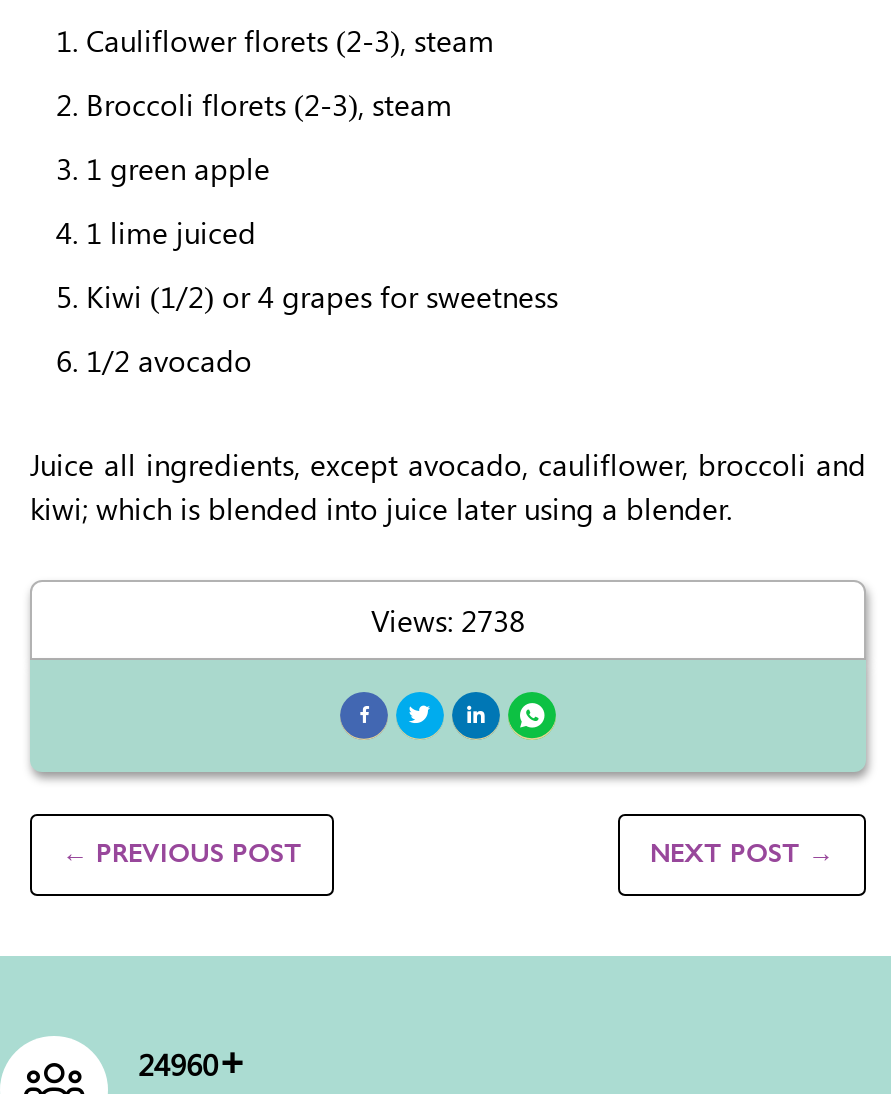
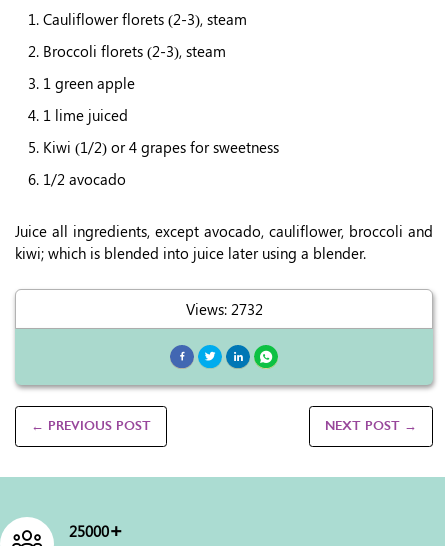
- Views: 2738
+ Views: 2732
